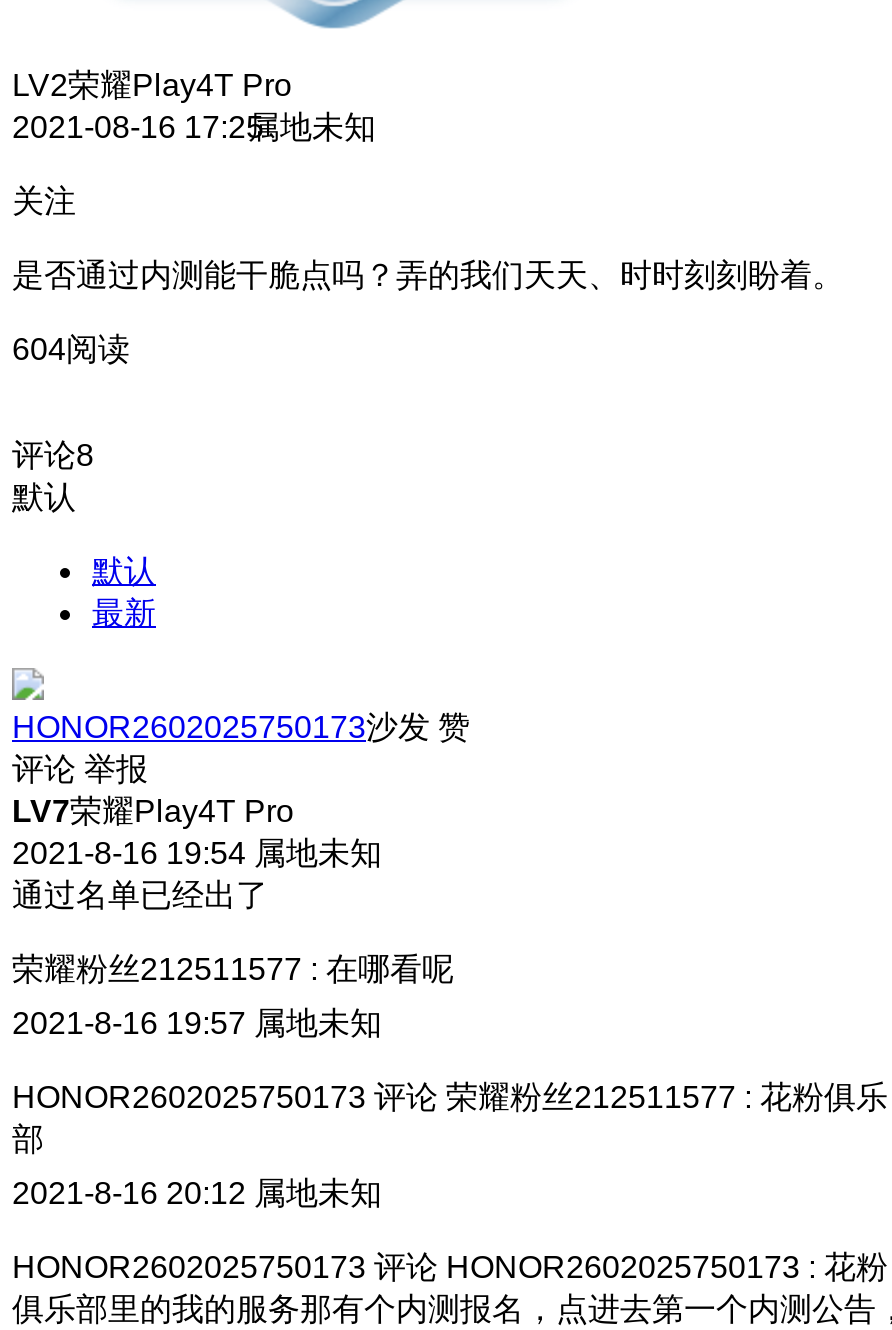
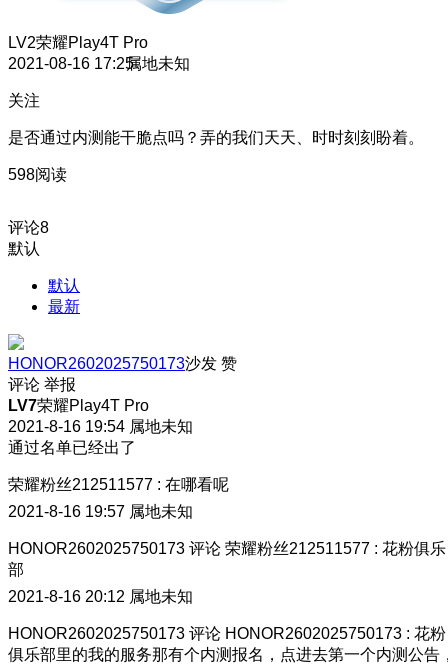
- 604阅读
+ 598阅读
